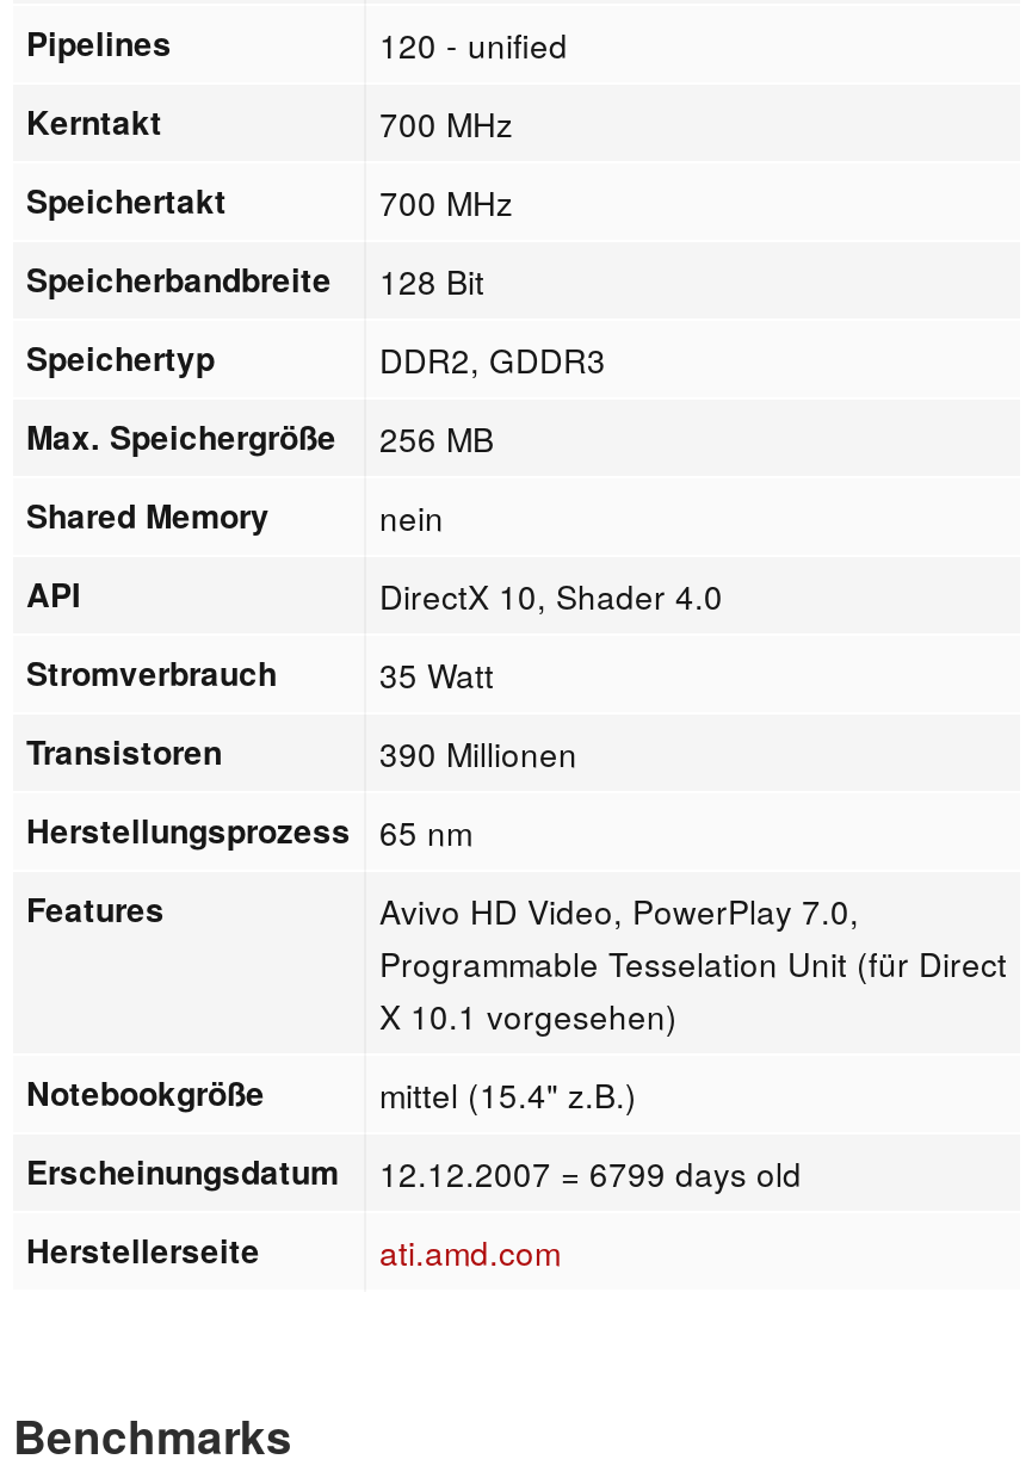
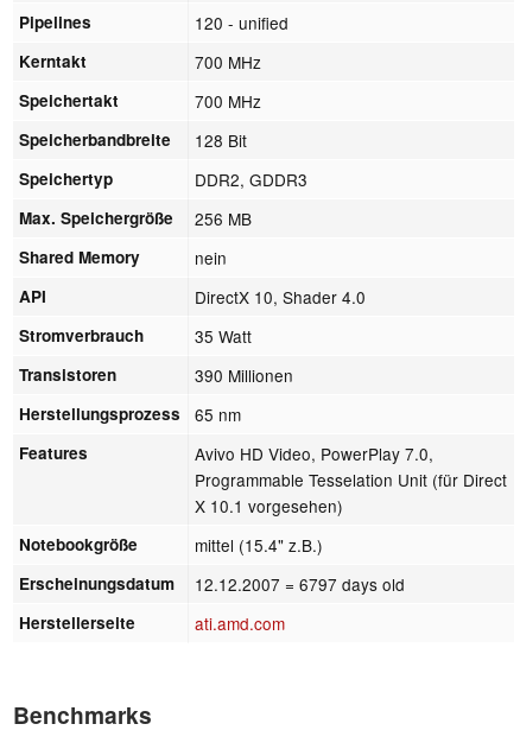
- Erscheinungsdatum 12.12.2007 = 6799 days old
+ Erscheinungsdatum 12.12.2007 = 6797 days old
